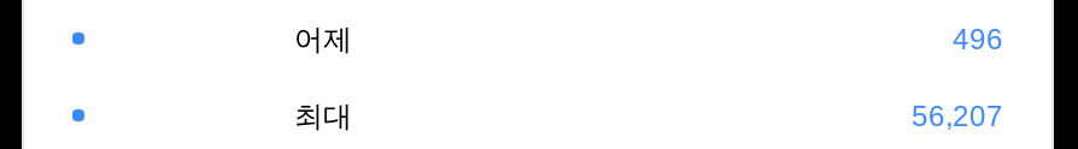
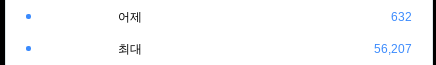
- 496
+ 632
